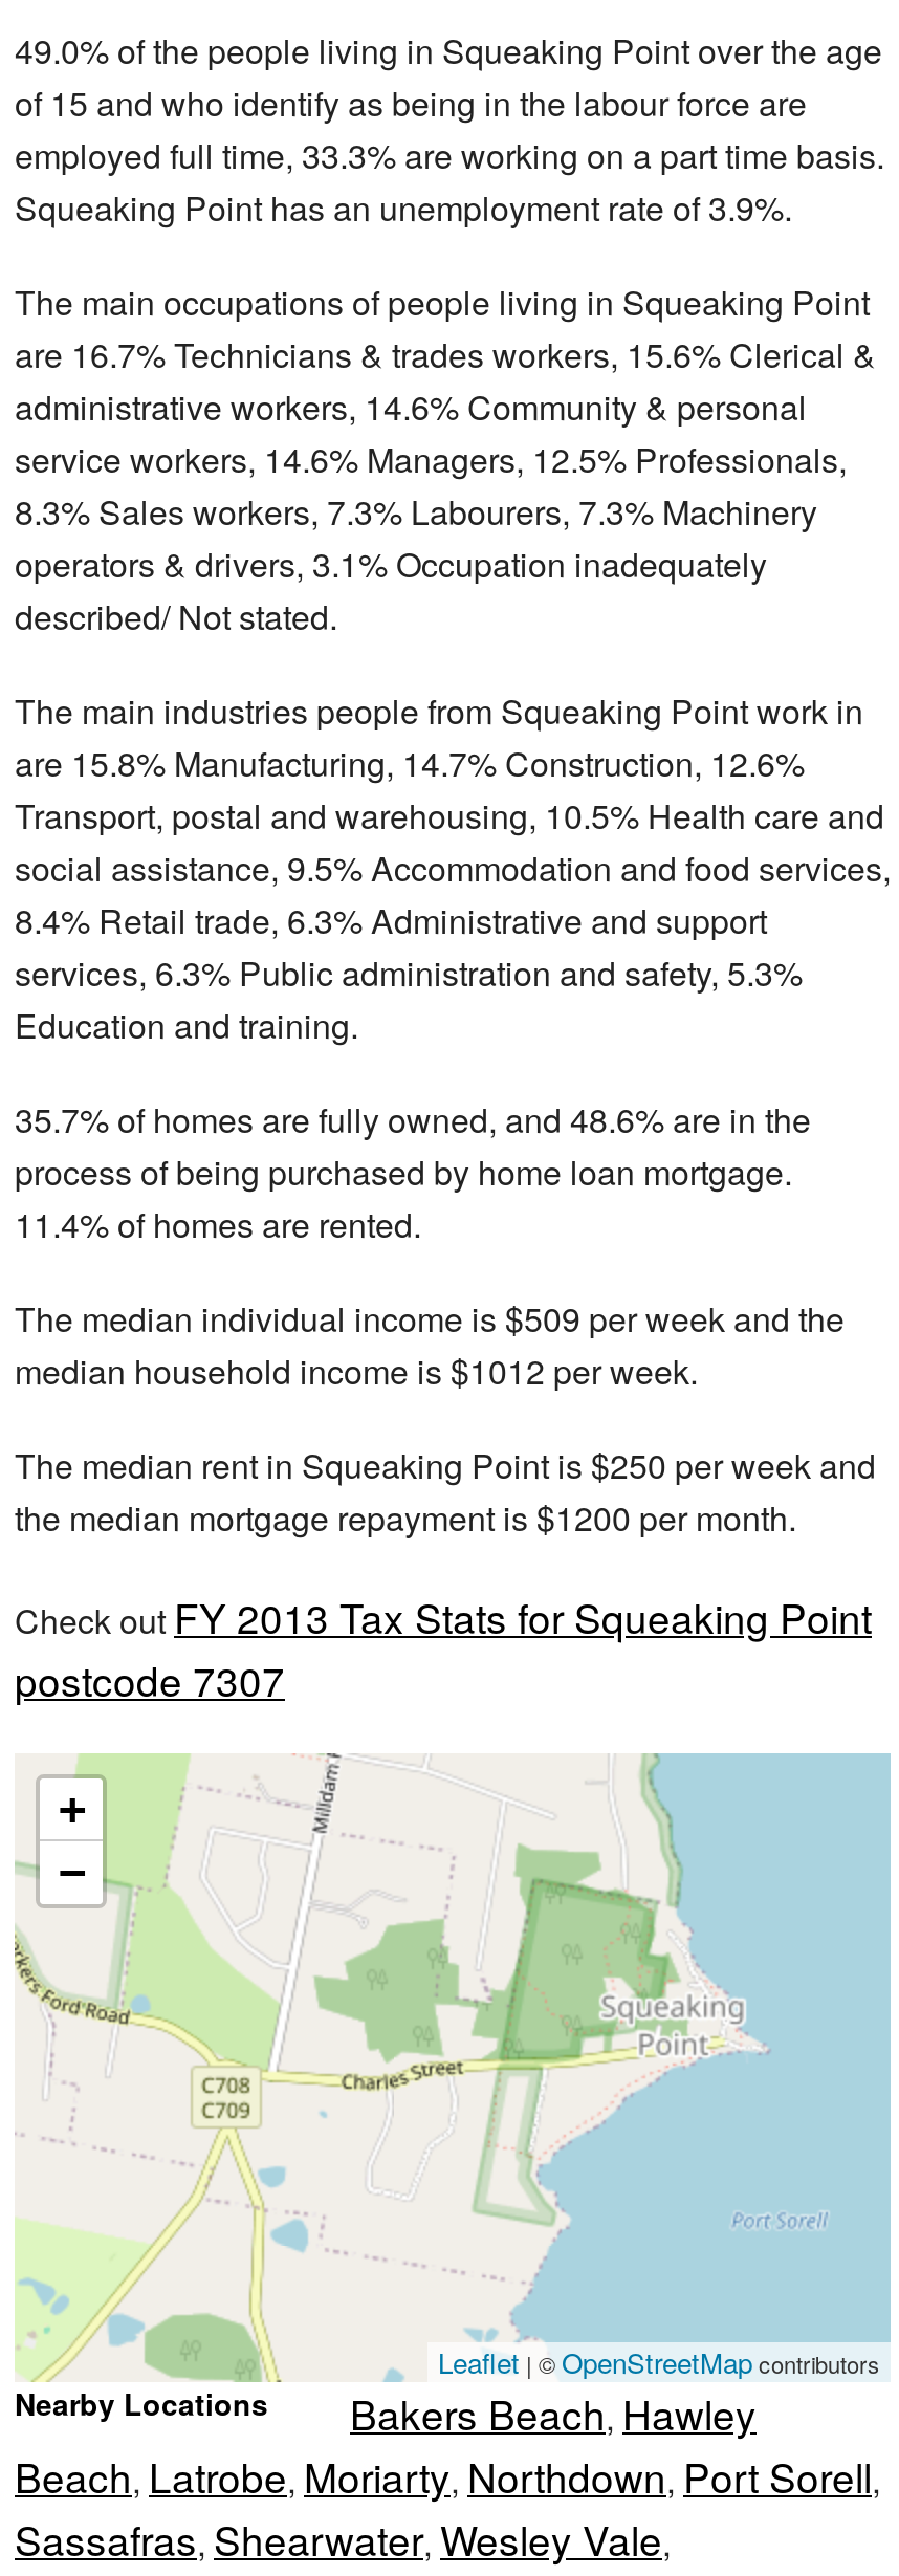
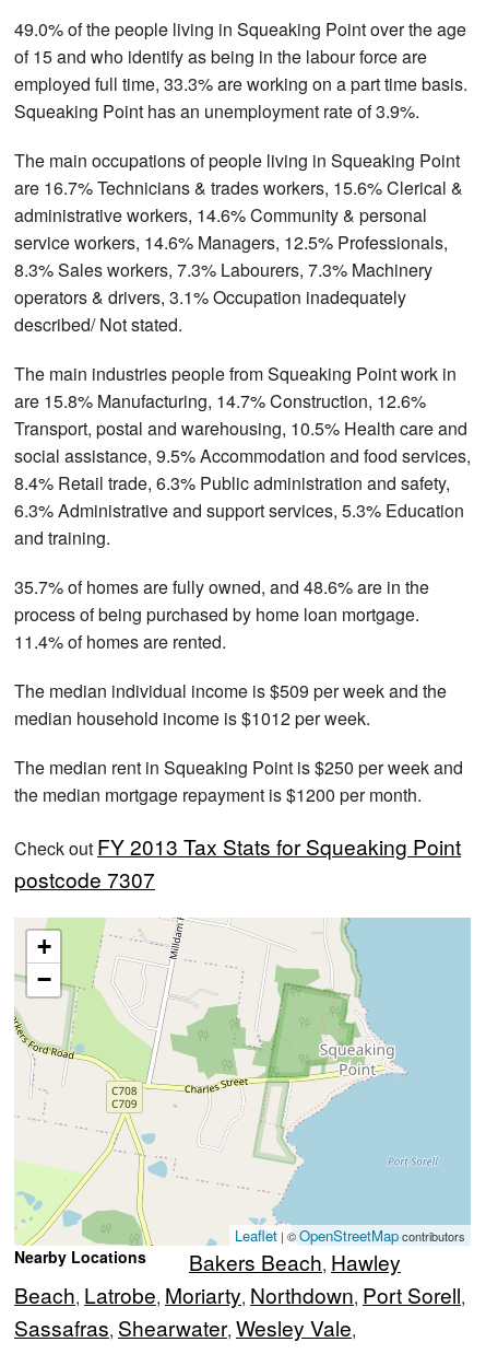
- 8.4% Retail trade, 6.3% Administrative and support
- services, 6.3% Public administration and safety, 5.3%
- Education and training.
+ 8.4% Retail trade, 6.3% Public administration and safety,
+ 6.3% Administrative and support services, 5.3% Education
+ and training.
